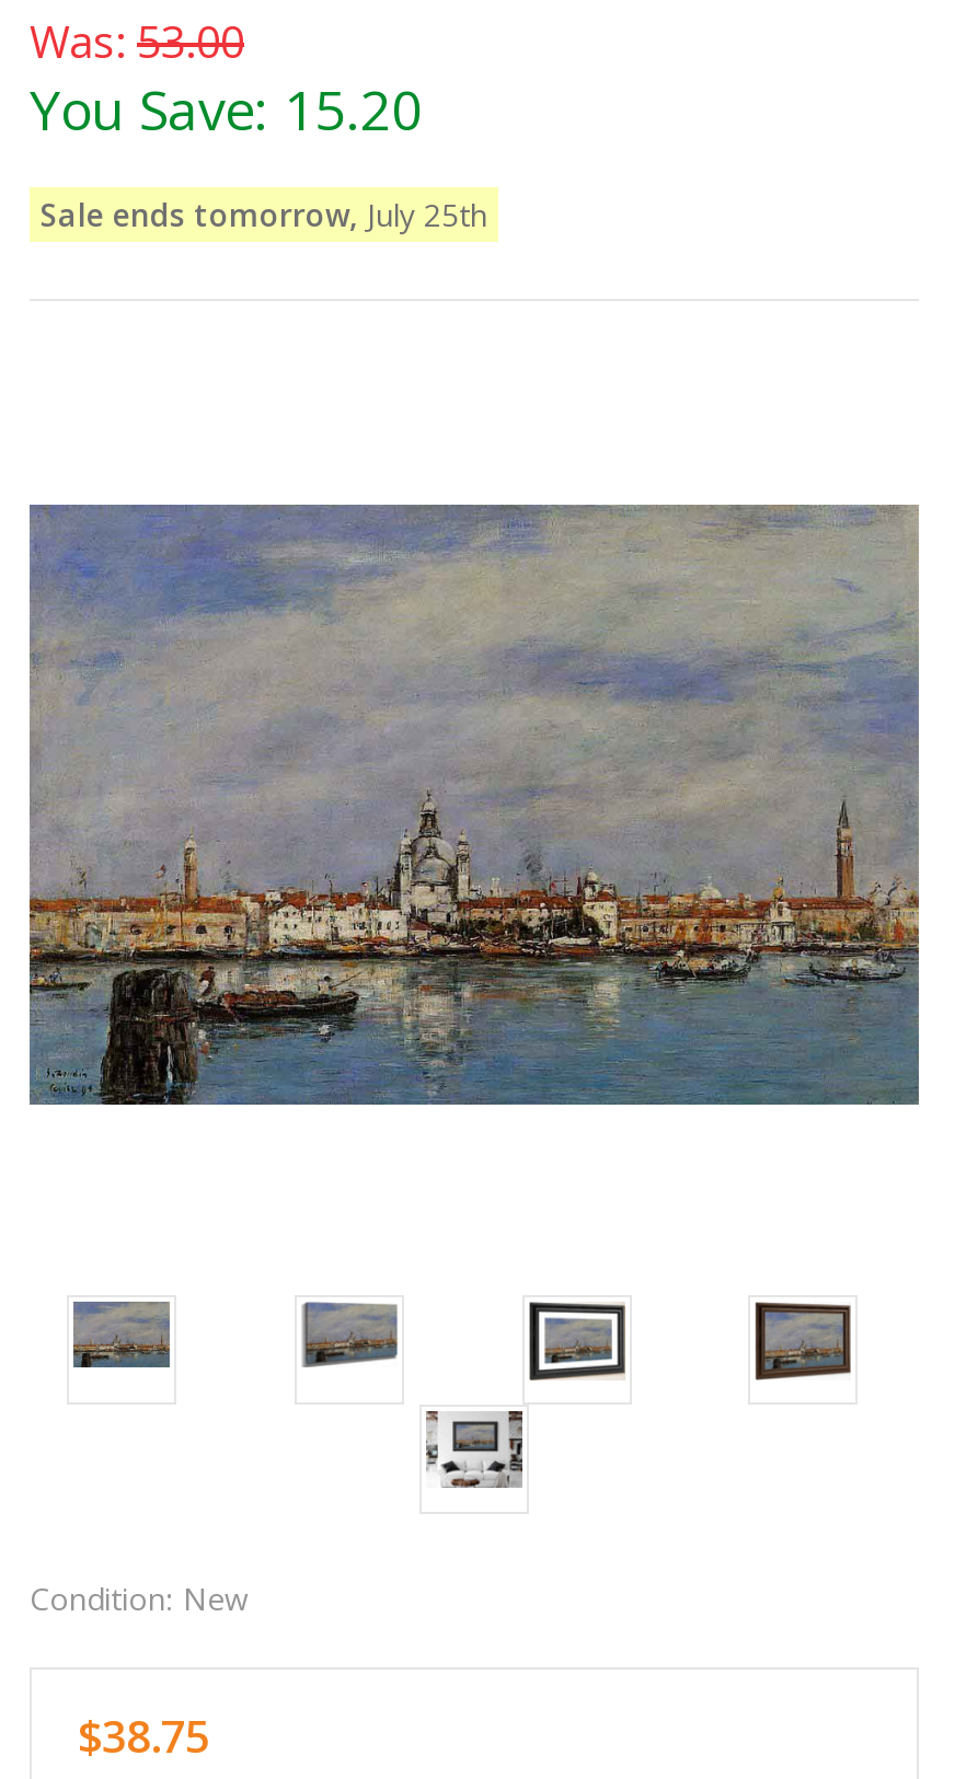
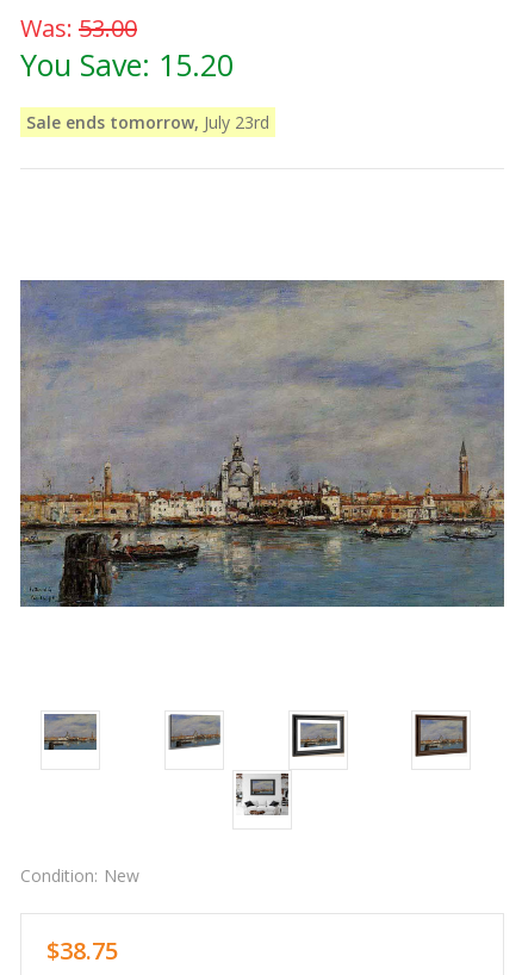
- Sale ends tomorrow, July 25th
+ Sale ends tomorrow, July 23rd
